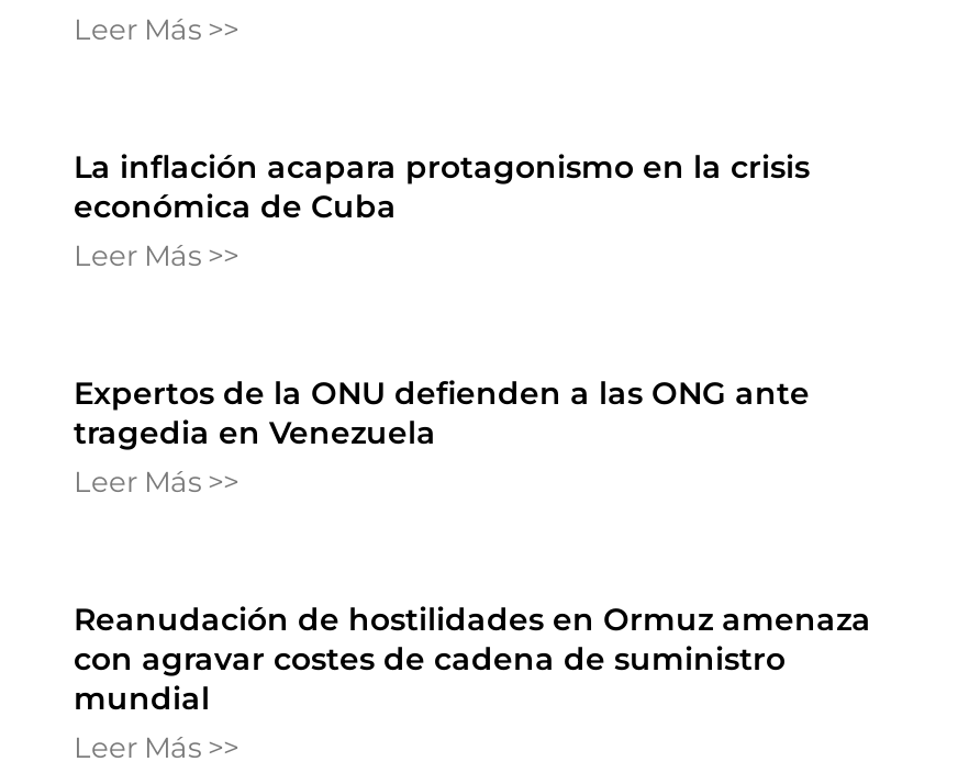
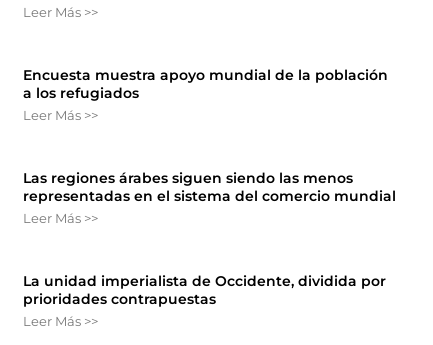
- La inflación acapara protagonismo en la crisis
- económica de Cuba
+ Encuesta muestra apoyo mundial de la población
+ a los refugiados

- Expertos de la ONU defienden a las ONG ante
- tragedia en Venezuela
+ Las regiones árabes siguen siendo las menos
+ representadas en el sistema del comercio mundial

- Reanudación de hostilidades en Ormuz amenaza
- con agravar costes de cadena de suministro
- mundial
+ La unidad imperialista de Occidente, dividida por
+ prioridades contrapuestas
